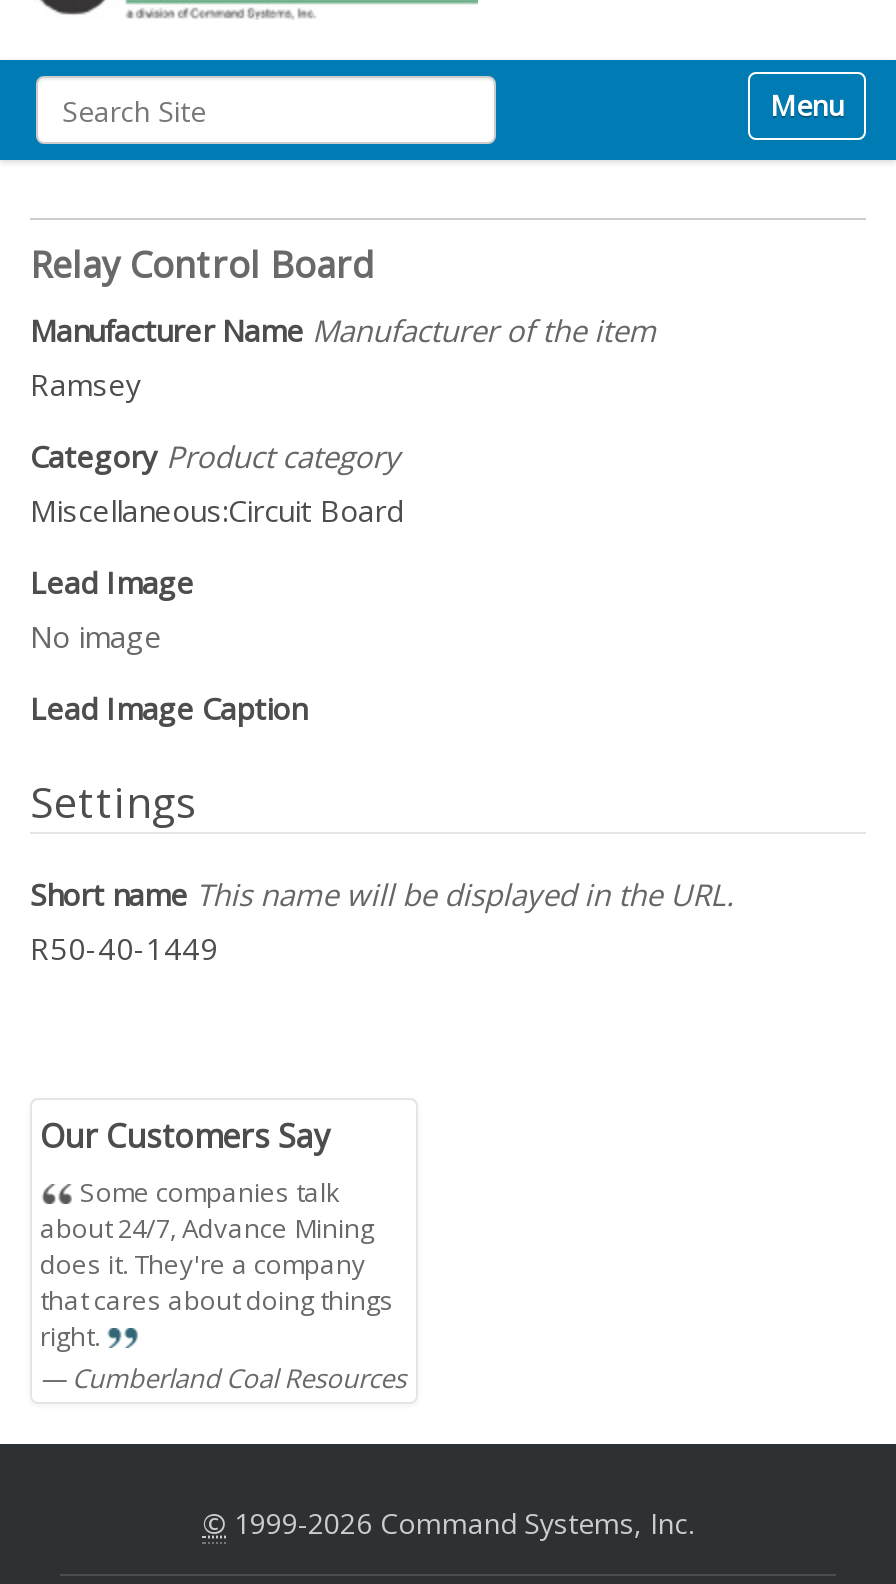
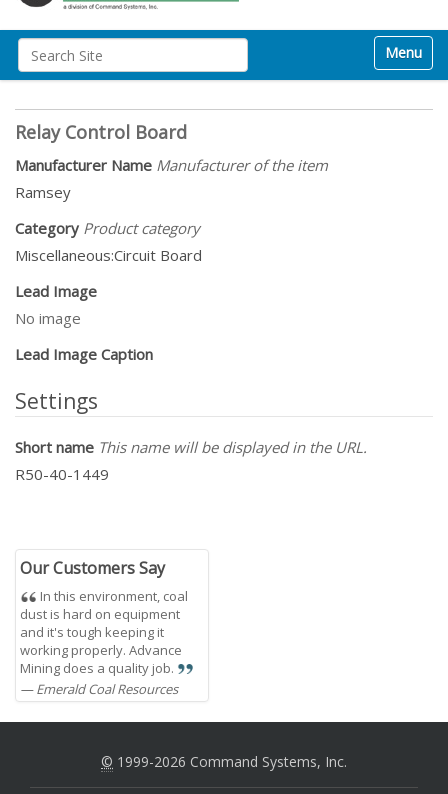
- Some companies talk
- about 24/7, Advance Mining
- does it. They're a company
- that cares about doing things
- right.
- Cumberland Coal Resources
+ In this environment, coal
+ dust is hard on equipment
+ and it's tough keeping it
+ working properly. Advance
+ Mining does a quality job.
+ Emerald Coal Resources
